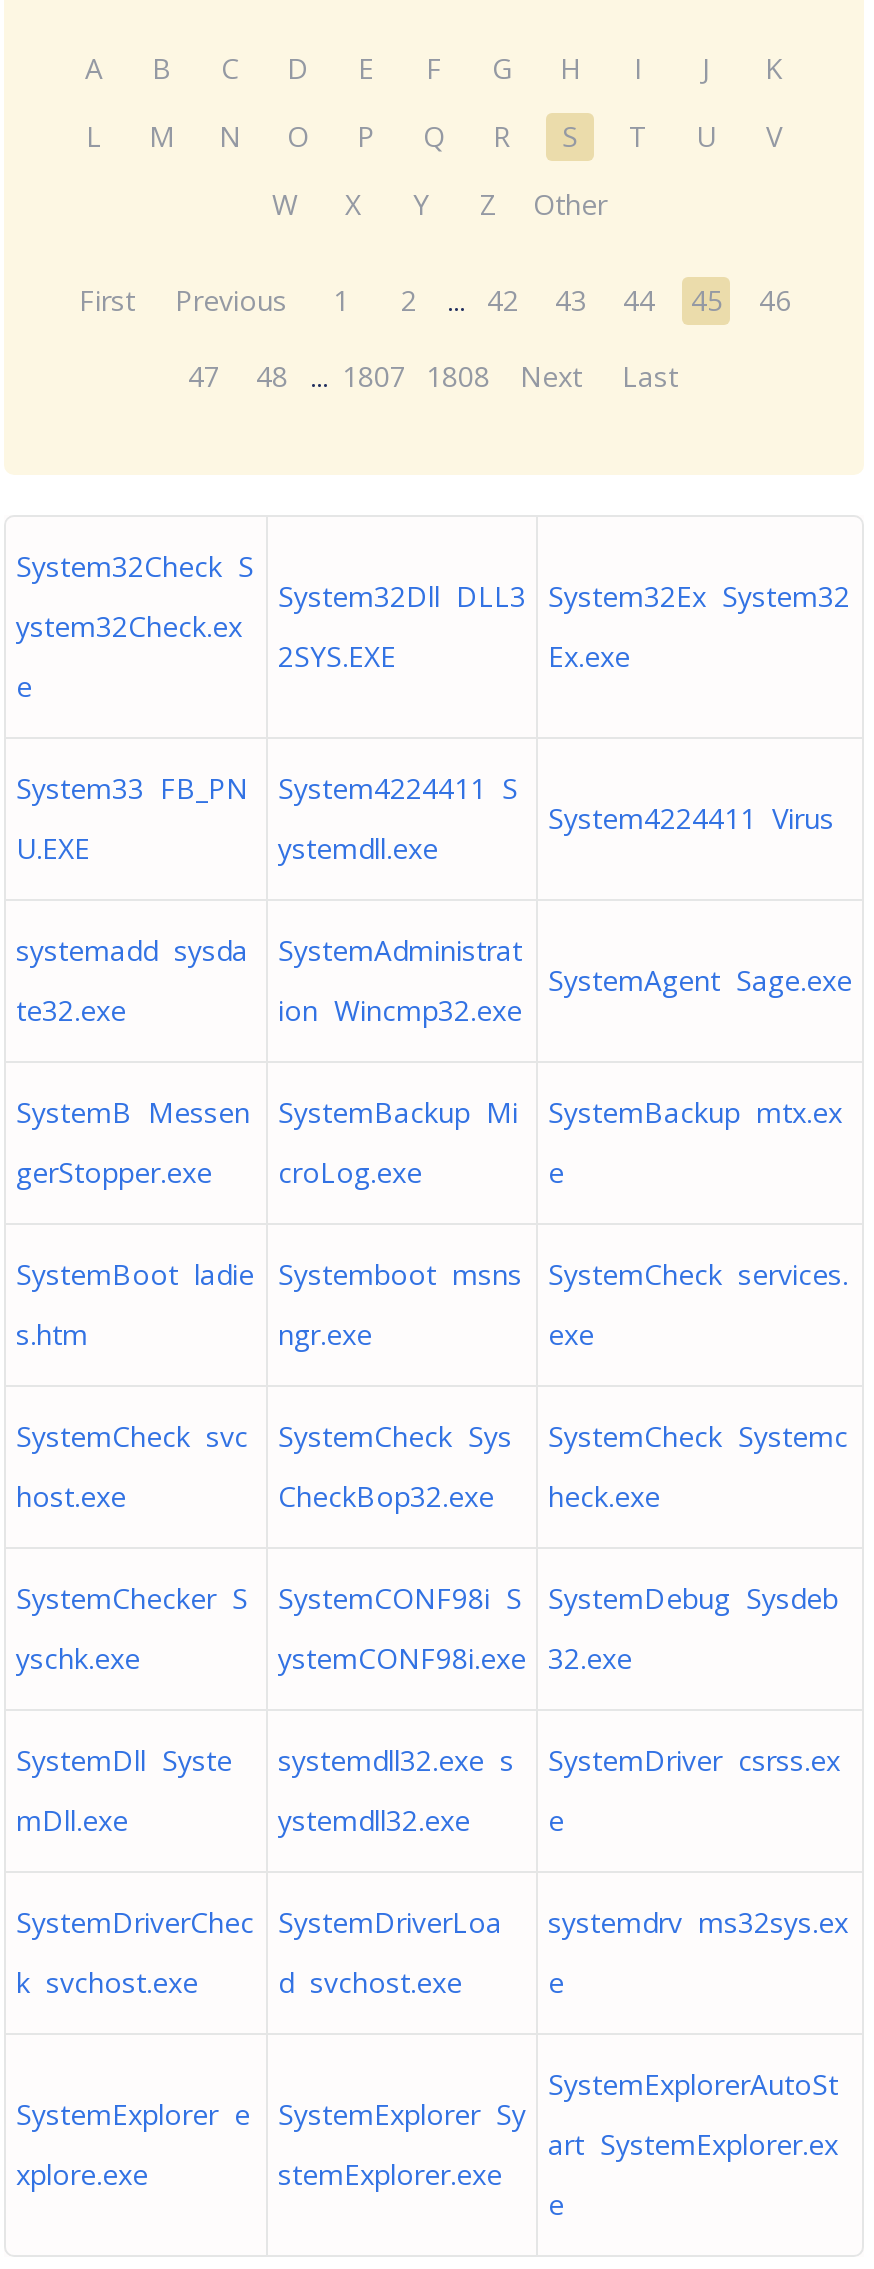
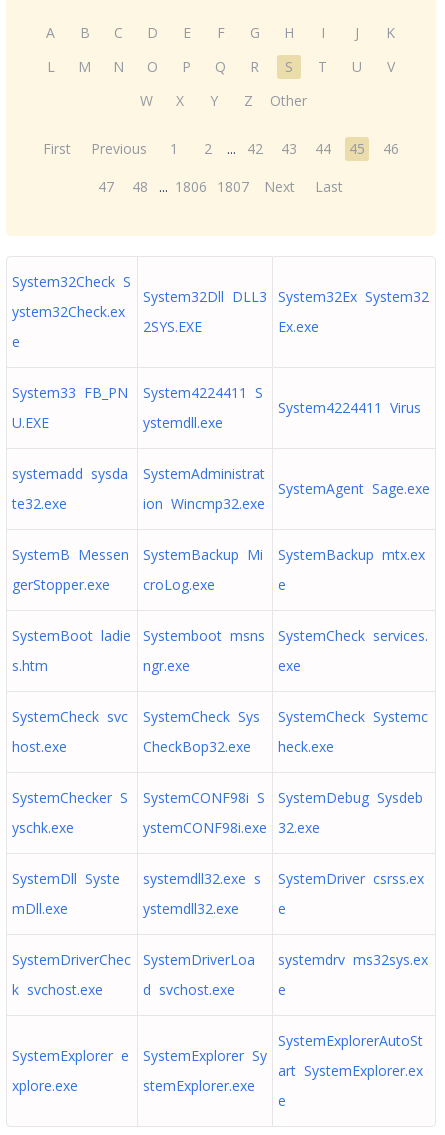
- 47 48 ... 1807 1808 Next Last
+ 47 48 ... 1806 1807 Next Last
